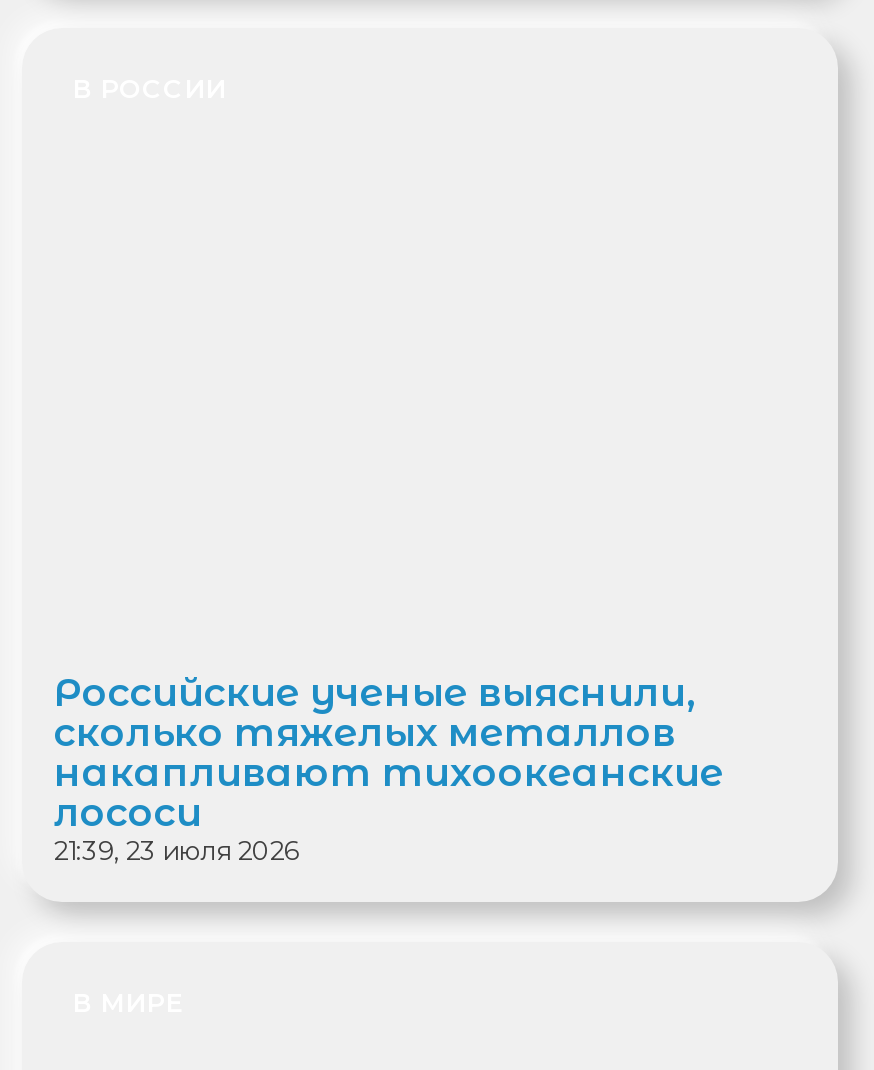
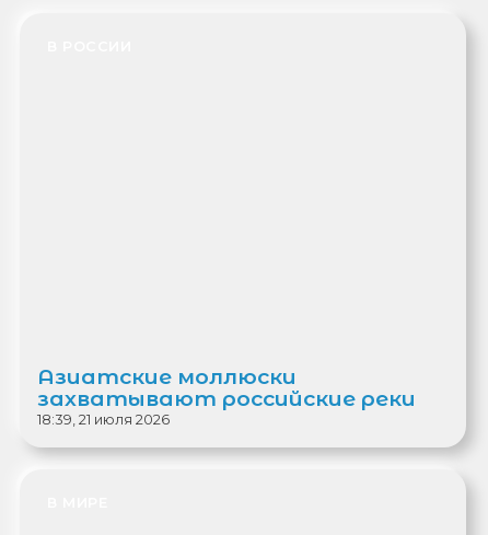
- Российские ученые выяснили,
- сколько тяжелых металлов
- накапливают тихоокеанские
- лососи
- 21:39, 23 июля 2026
+ Азиатские моллюски
+ захватывают российские реки
+ 18:39, 21 июля 2026
